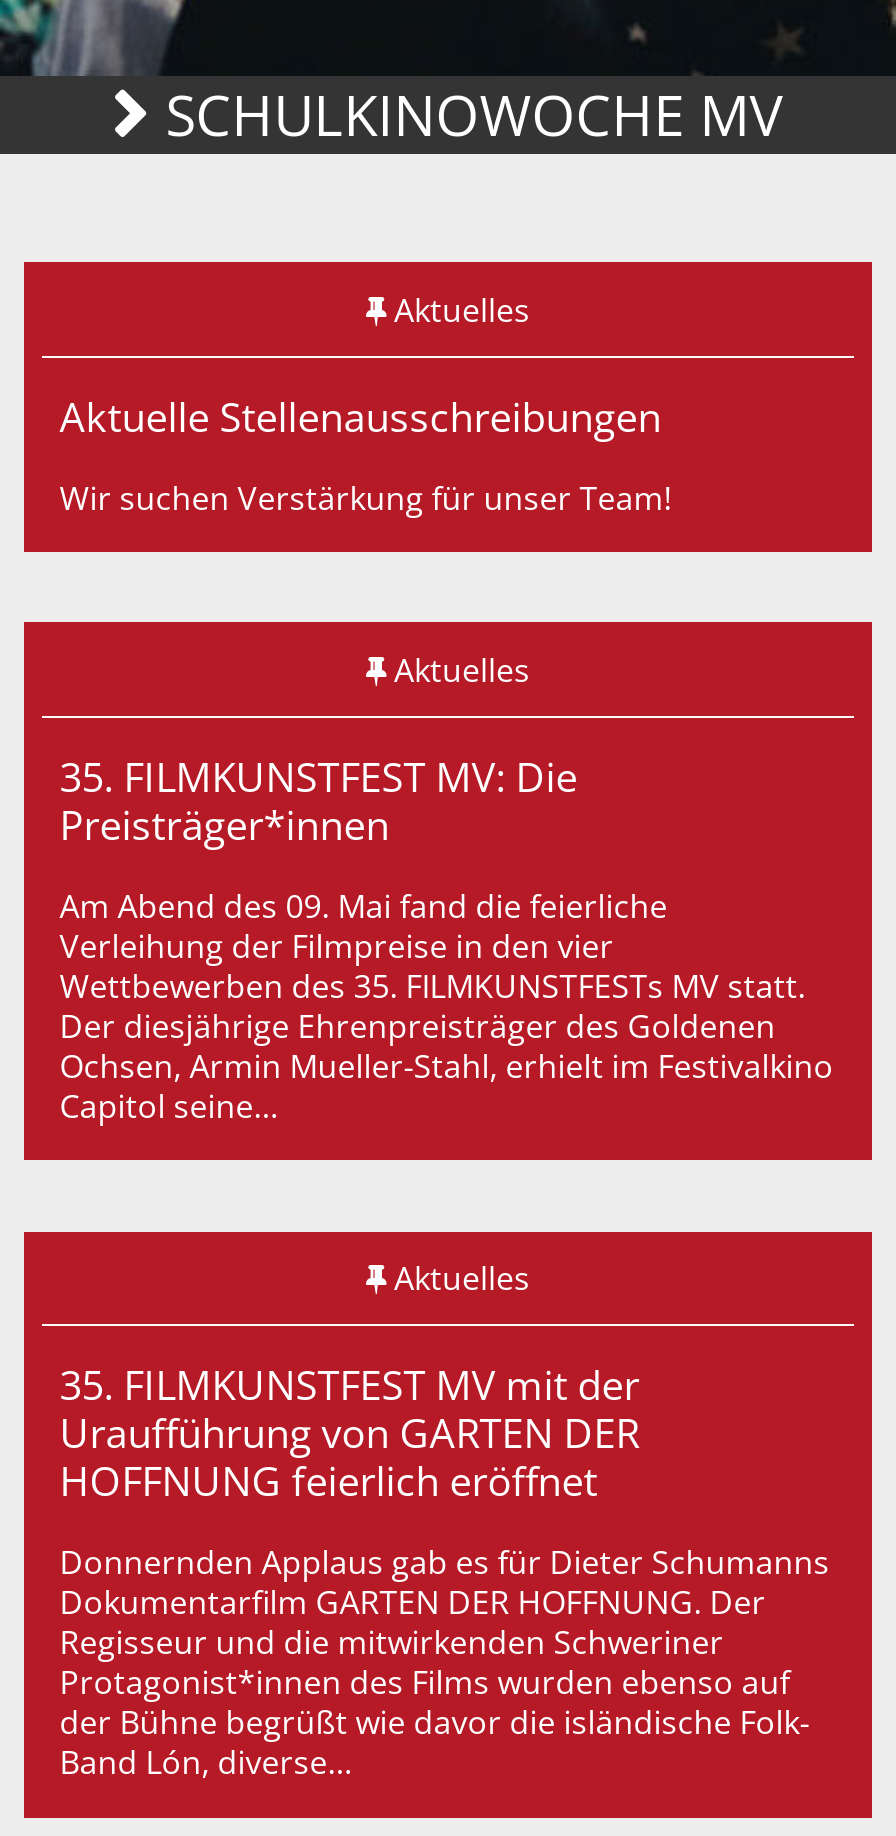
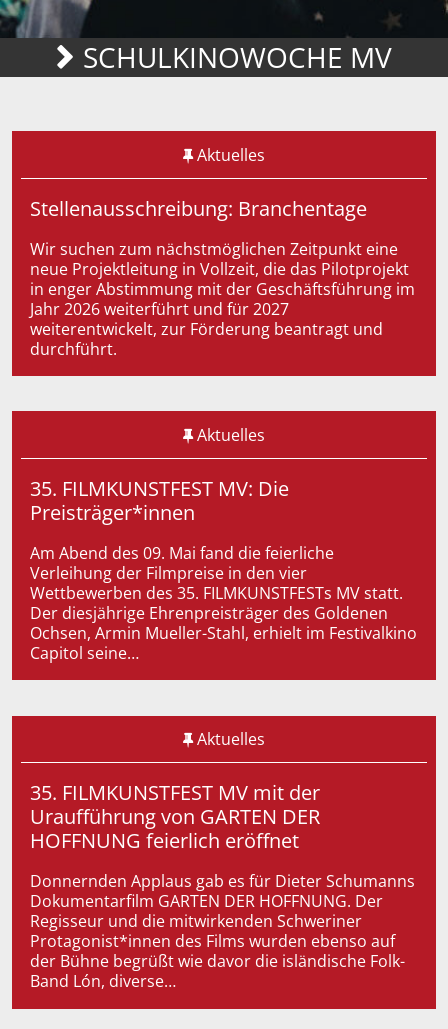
- Aktuelle Stellenausschreibungen
+ Stellenausschreibung: Branchentage

- Wir suchen Verstärkung für unser Team!
+ Wir suchen zum nächstmöglichen Zeitpunkt eine
+ neue Projektleitung in Vollzeit, die das Pilotprojekt
+ in enger Abstimmung mit der Geschäftsführung im
+ Jahr 2026 weiterführt und für 2027
+ weiterentwickelt, zur Förderung beantragt und
+ durchführt.
